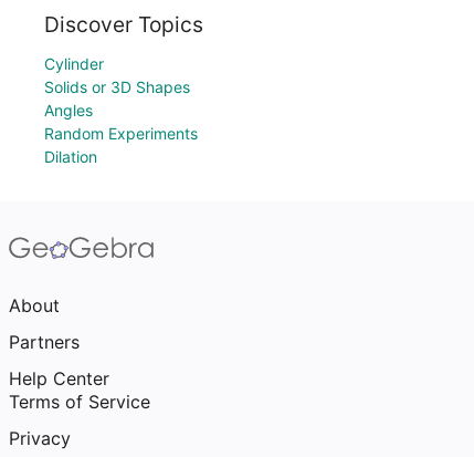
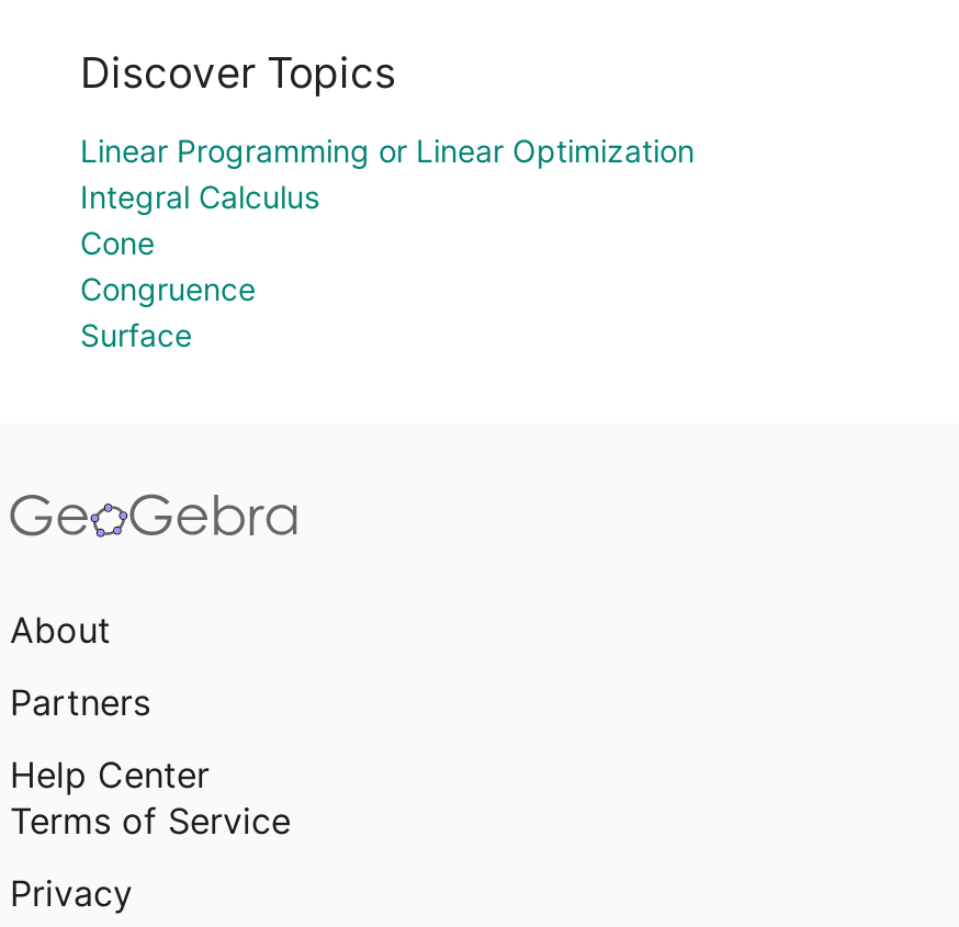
- Cylinder
- Solids or 3D Shapes
- Angles
- Random Experiments
- Dilation
+ Linear Programming or Linear Optimization
+ Integral Calculus
+ Cone
+ Congruence
+ Surface
